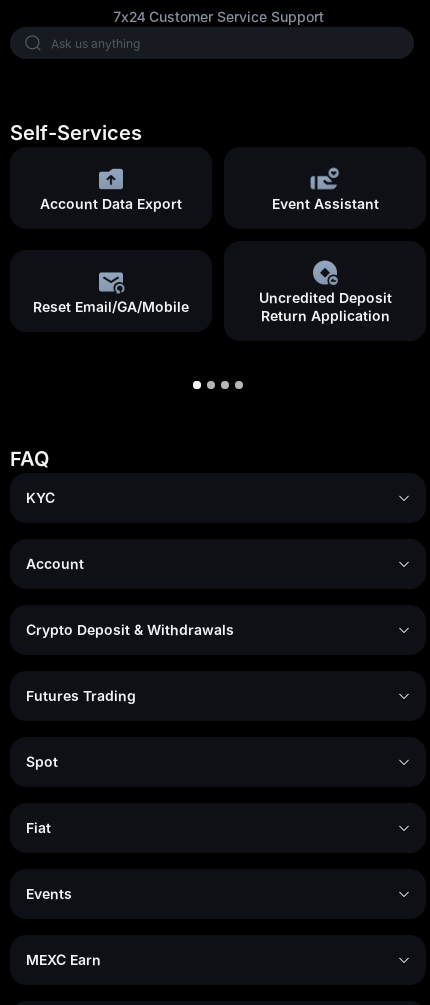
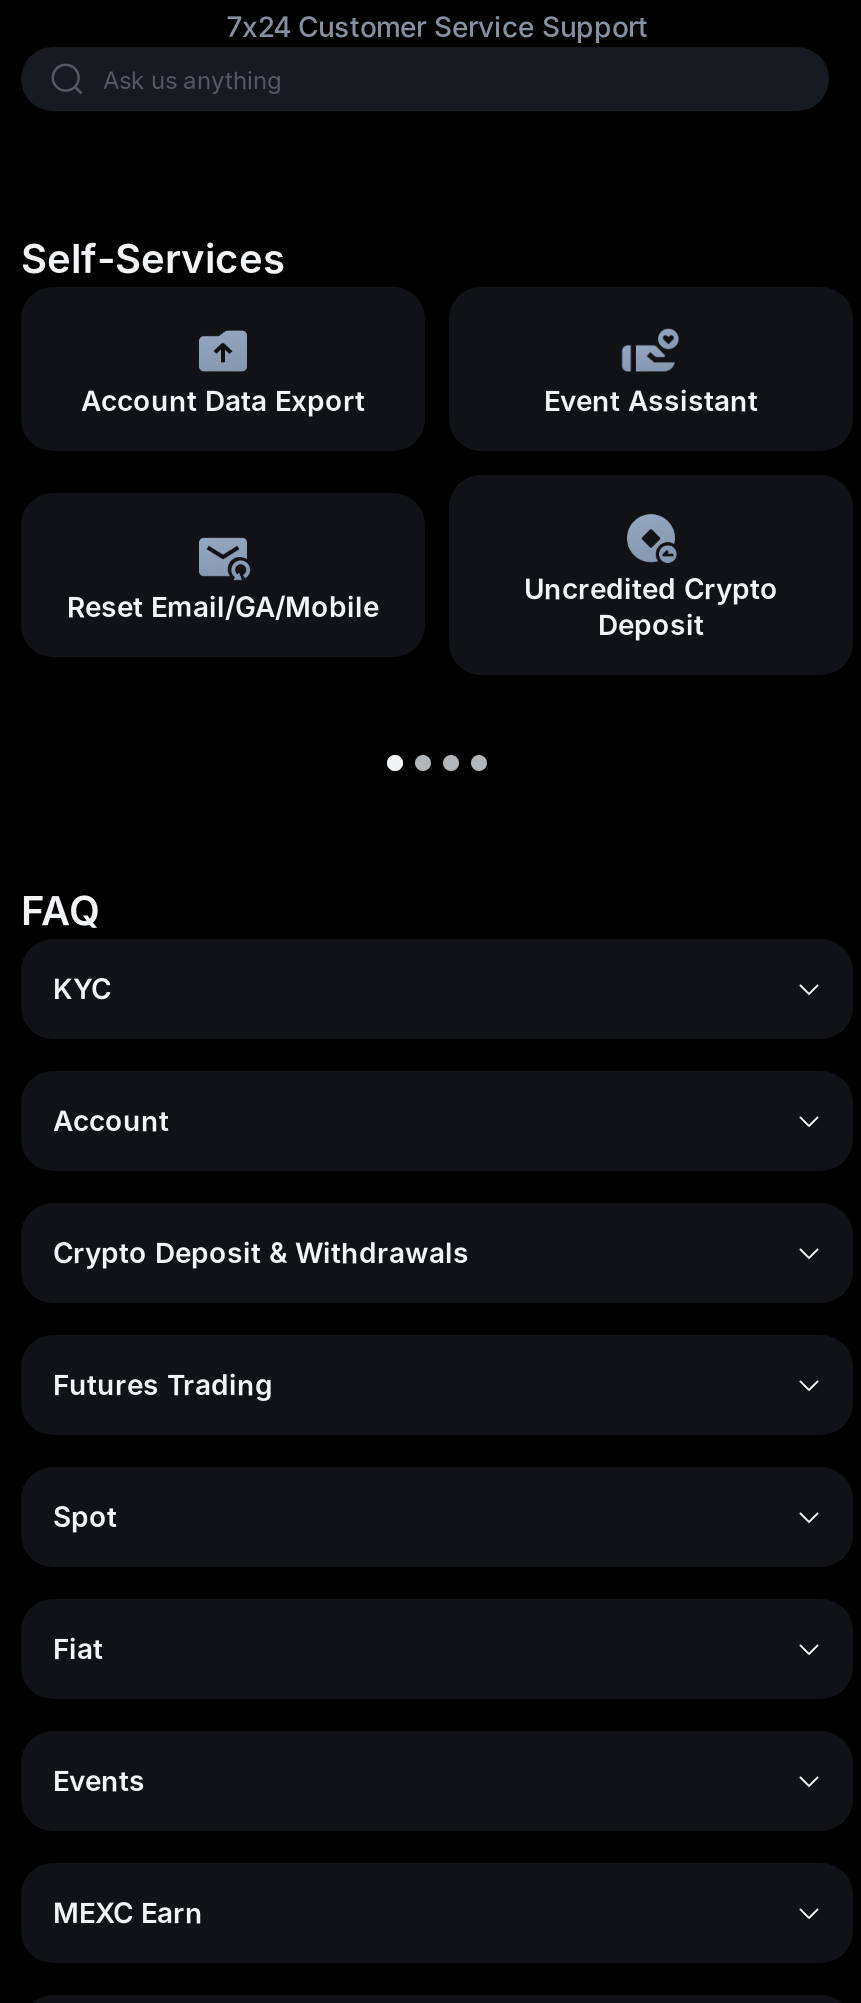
- Uncredited Deposit
- Return Application
+ Uncredited Crypto
+ Deposit
